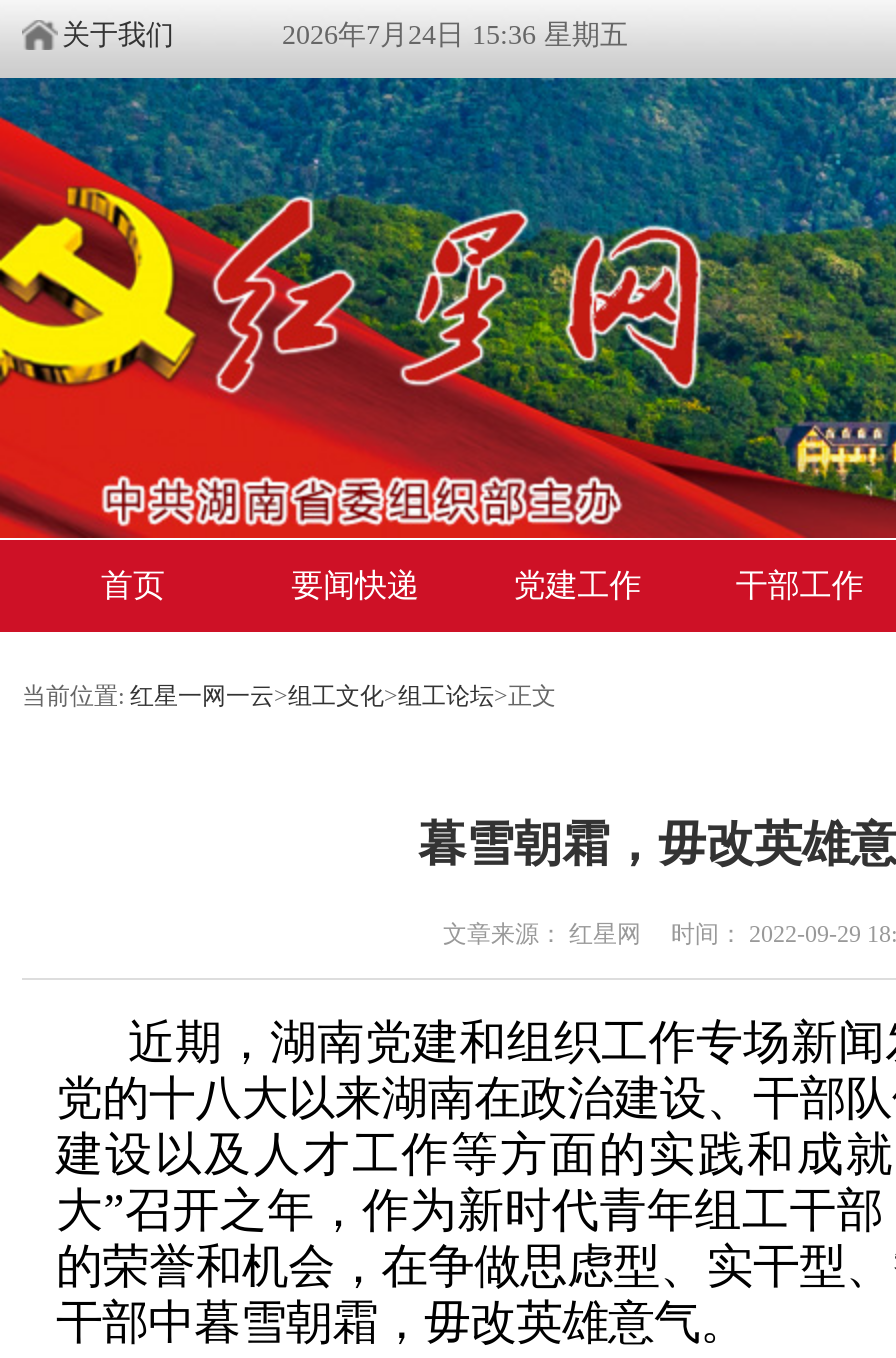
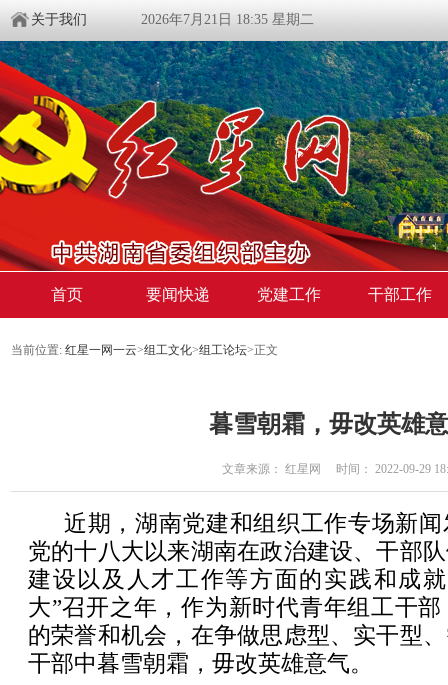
- 2026年7月24日 15:36 星期五
+ 2026年7月21日 18:35 星期二
